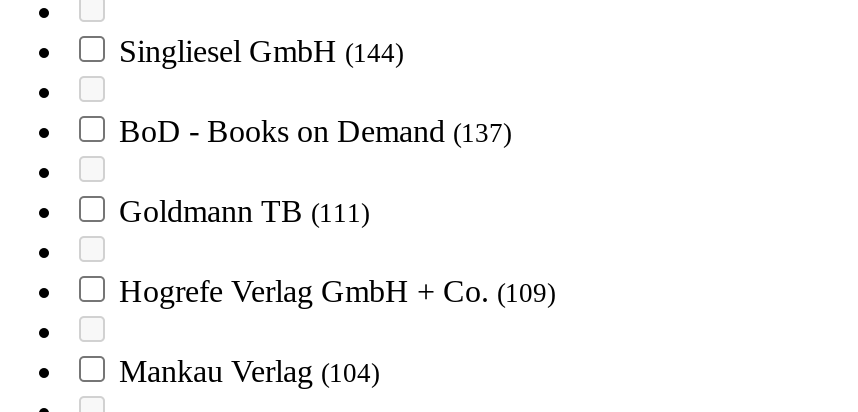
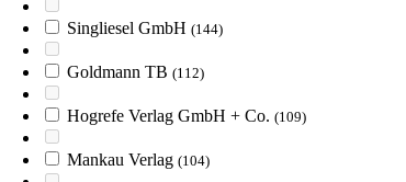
- BoD - Books on Demand (137)
- Goldmann TB (111)
+ Goldmann TB (112)
